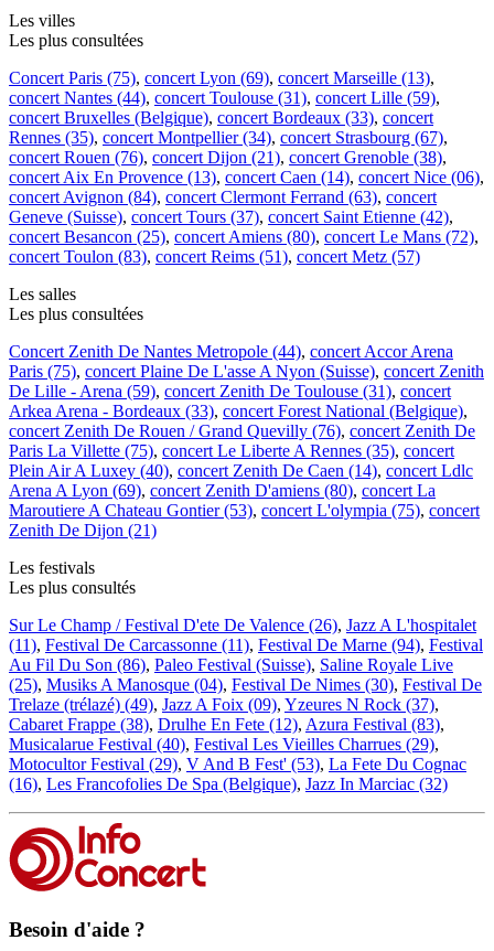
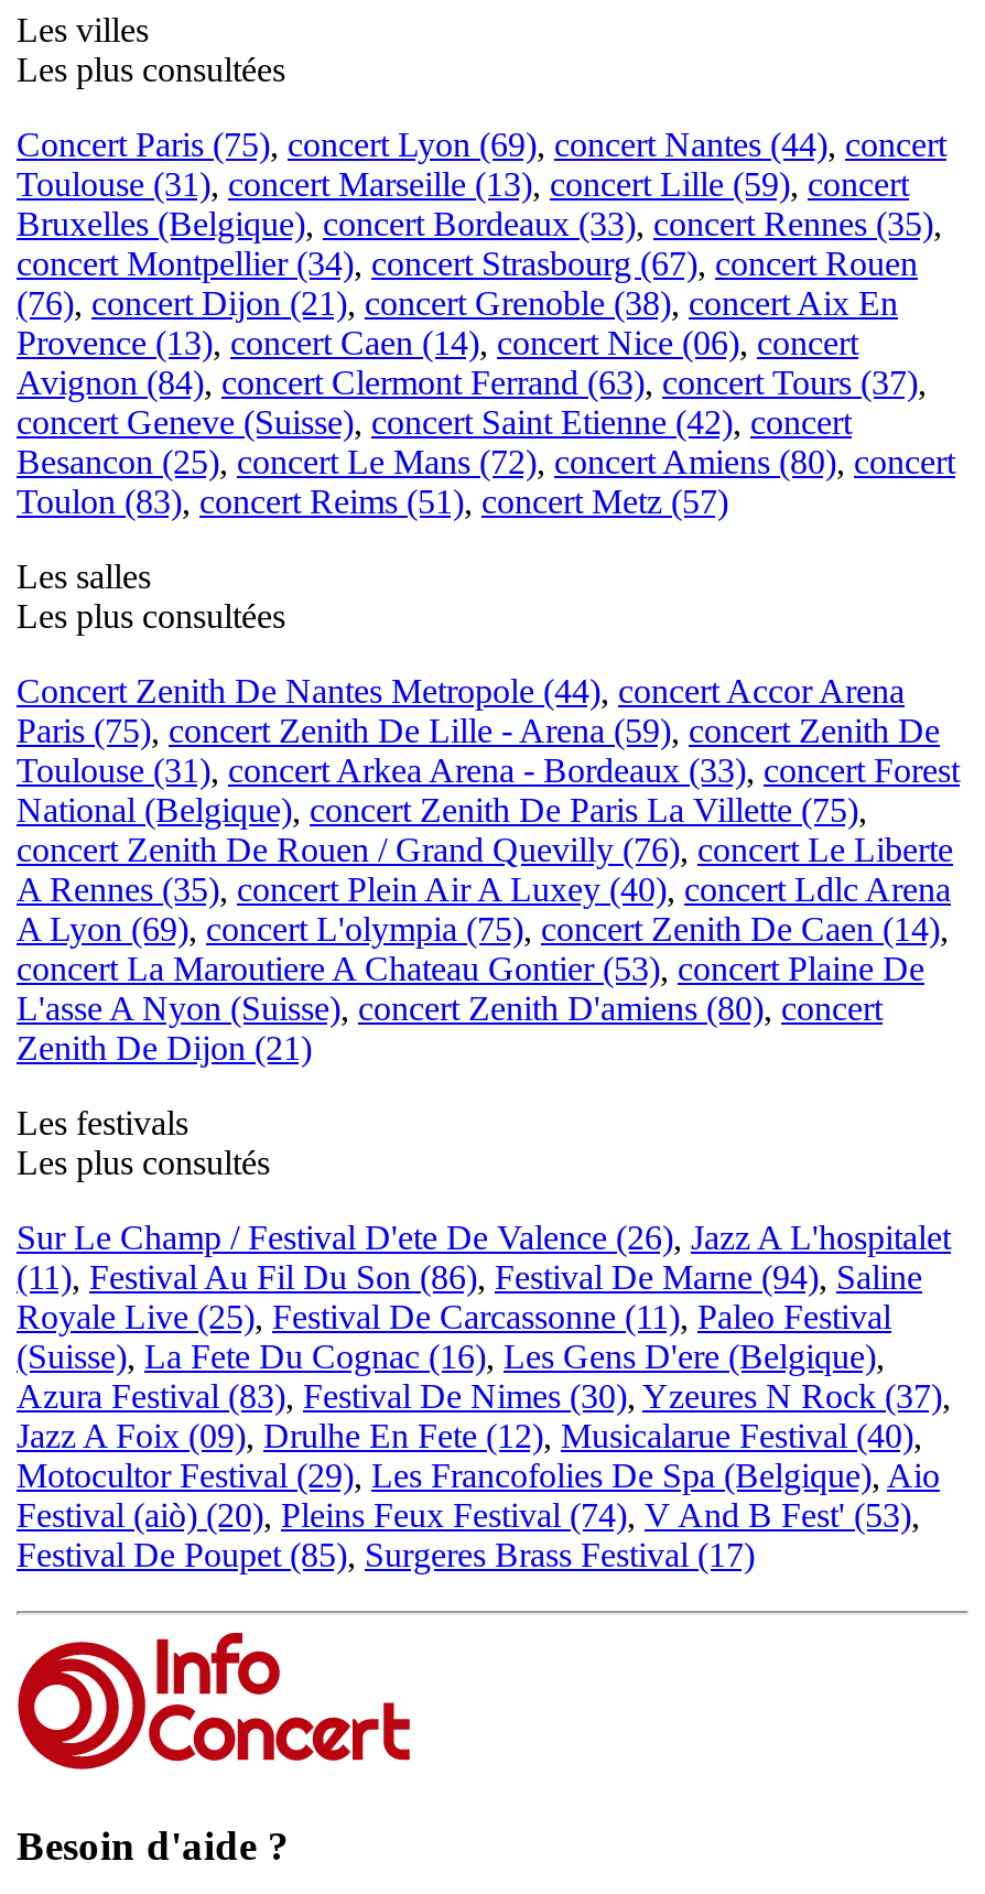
- Concert Paris (75), concert Lyon (69), concert Marseille (13),
- concert Nantes (44), concert Toulouse (31), concert Lille (59),
- concert Bruxelles (Belgique), concert Bordeaux (33), concert
- Rennes (35), concert Montpellier (34), concert Strasbourg (67),
- concert Rouen (76), concert Dijon (21), concert Grenoble (38),
- concert Aix En Provence (13), concert Caen (14), concert Nice (06),
- concert Avignon (84), concert Clermont Ferrand (63), concert
- Geneve (Suisse), concert Tours (37), concert Saint Etienne (42),
- concert Besancon (25), concert Amiens (80), concert Le Mans (72),
- concert Toulon (83), concert Reims (51), concert Metz (57)
+ Concert Paris (75), concert Lyon (69), concert Nantes (44), concert
+ Toulouse (31),concert Marseille (13), concert Lille (59), concert
+ Bruxelles (Belgique), concert Bordeaux (33), concert Rennes (35),
+ concert Montpellier (34), concert Strasbourg (67), concert Rouen
+ (76), concert Dijon (21), concert Grenoble (38), concert Aix En
+ Provence (13), concert Caen (14), concert Nice (06), concert
+ Avignon (84), concert Clermont Ferrand (63), concert Tours (37),
+ concert Geneve (Suisse), concert Saint Etienne (42), concert
+ Besancon (25), concert Le Mans (72), concert Amiens (80), concert
+ Toulon (83), concert Reims (51), concert Metz (57)

- Paris (75), concert Plaine De L'asse A Nyon (Suisse), concert Zenith
- De Lille - Arena (59), concert Zenith De Toulouse (31), concert
- Arkea Arena - Bordeaux (33), concert Forest National (Belgique),
- concert Zenith De Rouen / Grand Quevilly (76), concert Zenith De
- Paris La Villette (75), concert Le Liberte A Rennes (35), concert
- Plein Air A Luxey (40), concert Zenith De Caen (14), concert Ldlc
- Arena A Lyon (69), concert Zenith D'amiens (80), concert La
- Maroutiere A Chateau Gontier (53), concert L'olympia (75), concert
+ Paris (75), concert Zenith De Lille - Arena (59), concert Zenith De
+ Toulouse (31), concert Arkea Arena - Bordeaux (33), concert Forest
+ National (Belgique), concert Zenith De Paris La Villette (75),
+ concert Zenith De Rouen / Grand Quevilly (76), concert Le Liberte
+ A Rennes (35), concert Plein Air A Luxey (40), concert Ldlc Arena
+ A Lyon (69), concert L'olympia (75), concert Zenith De Caen (14),
+ concert La Maroutiere A Chateau Gontier (53), concert Plaine De
+ L'asse A Nyon (Suisse), concert Zenith D'amiens (80), concert

- (11), Festival De Carcassonne (11), Festival De Marne (94), Festival
- Au Fil Du Son (86), Paleo Festival (Suisse), Saline Royale Live
- (25), Musiks A Manosque (04), Festival De Nimes (30), Festival De
- Trelaze (trélazé) (49), Jazz A Foix (09), Yzeures N Rock (37),
- Cabaret Frappe (38), Drulhe En Fete (12), Azura Festival (83),
- Musicalarue Festival (40), Festival Les Vieilles Charrues (29),
- Motocultor Festival (29), V And B Fest' (53), La Fete Du Cognac
- (16), Les Francofolies De Spa (Belgique), Jazz In Marciac (32)
+ (11), Festival Au Fil Du Son (86), Festival De Marne (94), Saline
+ Royale Live (25), Festival De Carcassonne (11), Paleo Festival
+ (Suisse), La Fete Du Cognac (16), Les Gens D'ere (Belgique),
+ Azura Festival (83), Festival De Nimes (30), Yzeures N Rock (37),
+ Jazz A Foix (09), Drulhe En Fete (12), Musicalarue Festival (40),
+ Motocultor Festival (29), Les Francofolies De Spa (Belgique), Aio
+ Festival (aiò) (20), Pleins Feux Festival (74), V And B Fest' (53),
+ Festival De Poupet (85), Surgeres Brass Festival (17)
